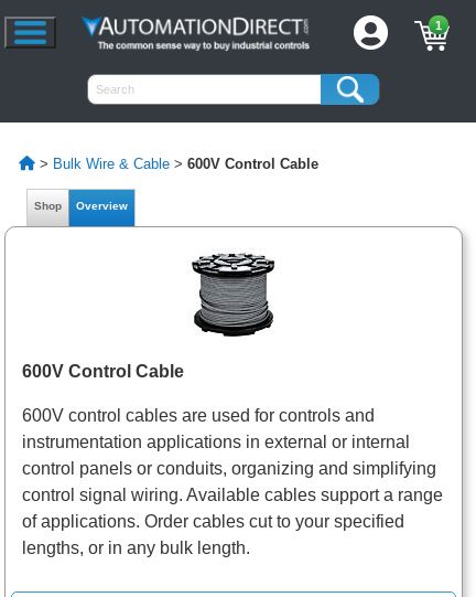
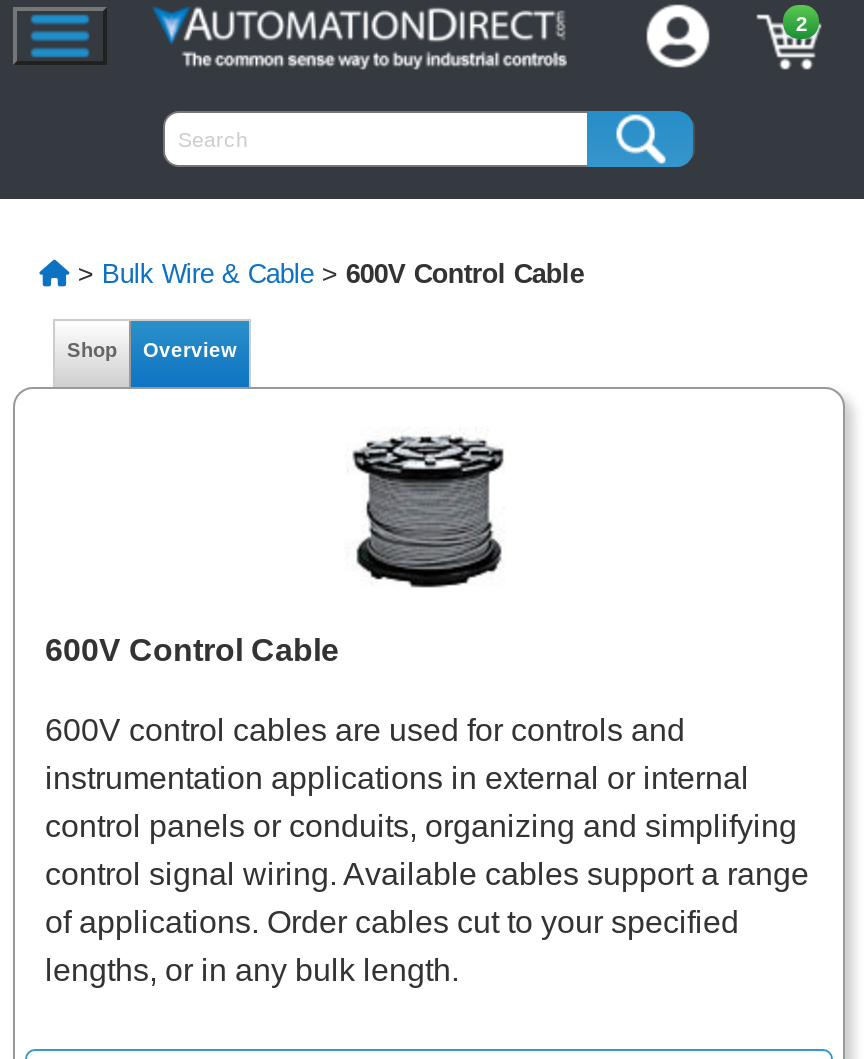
- 1
+ 2
